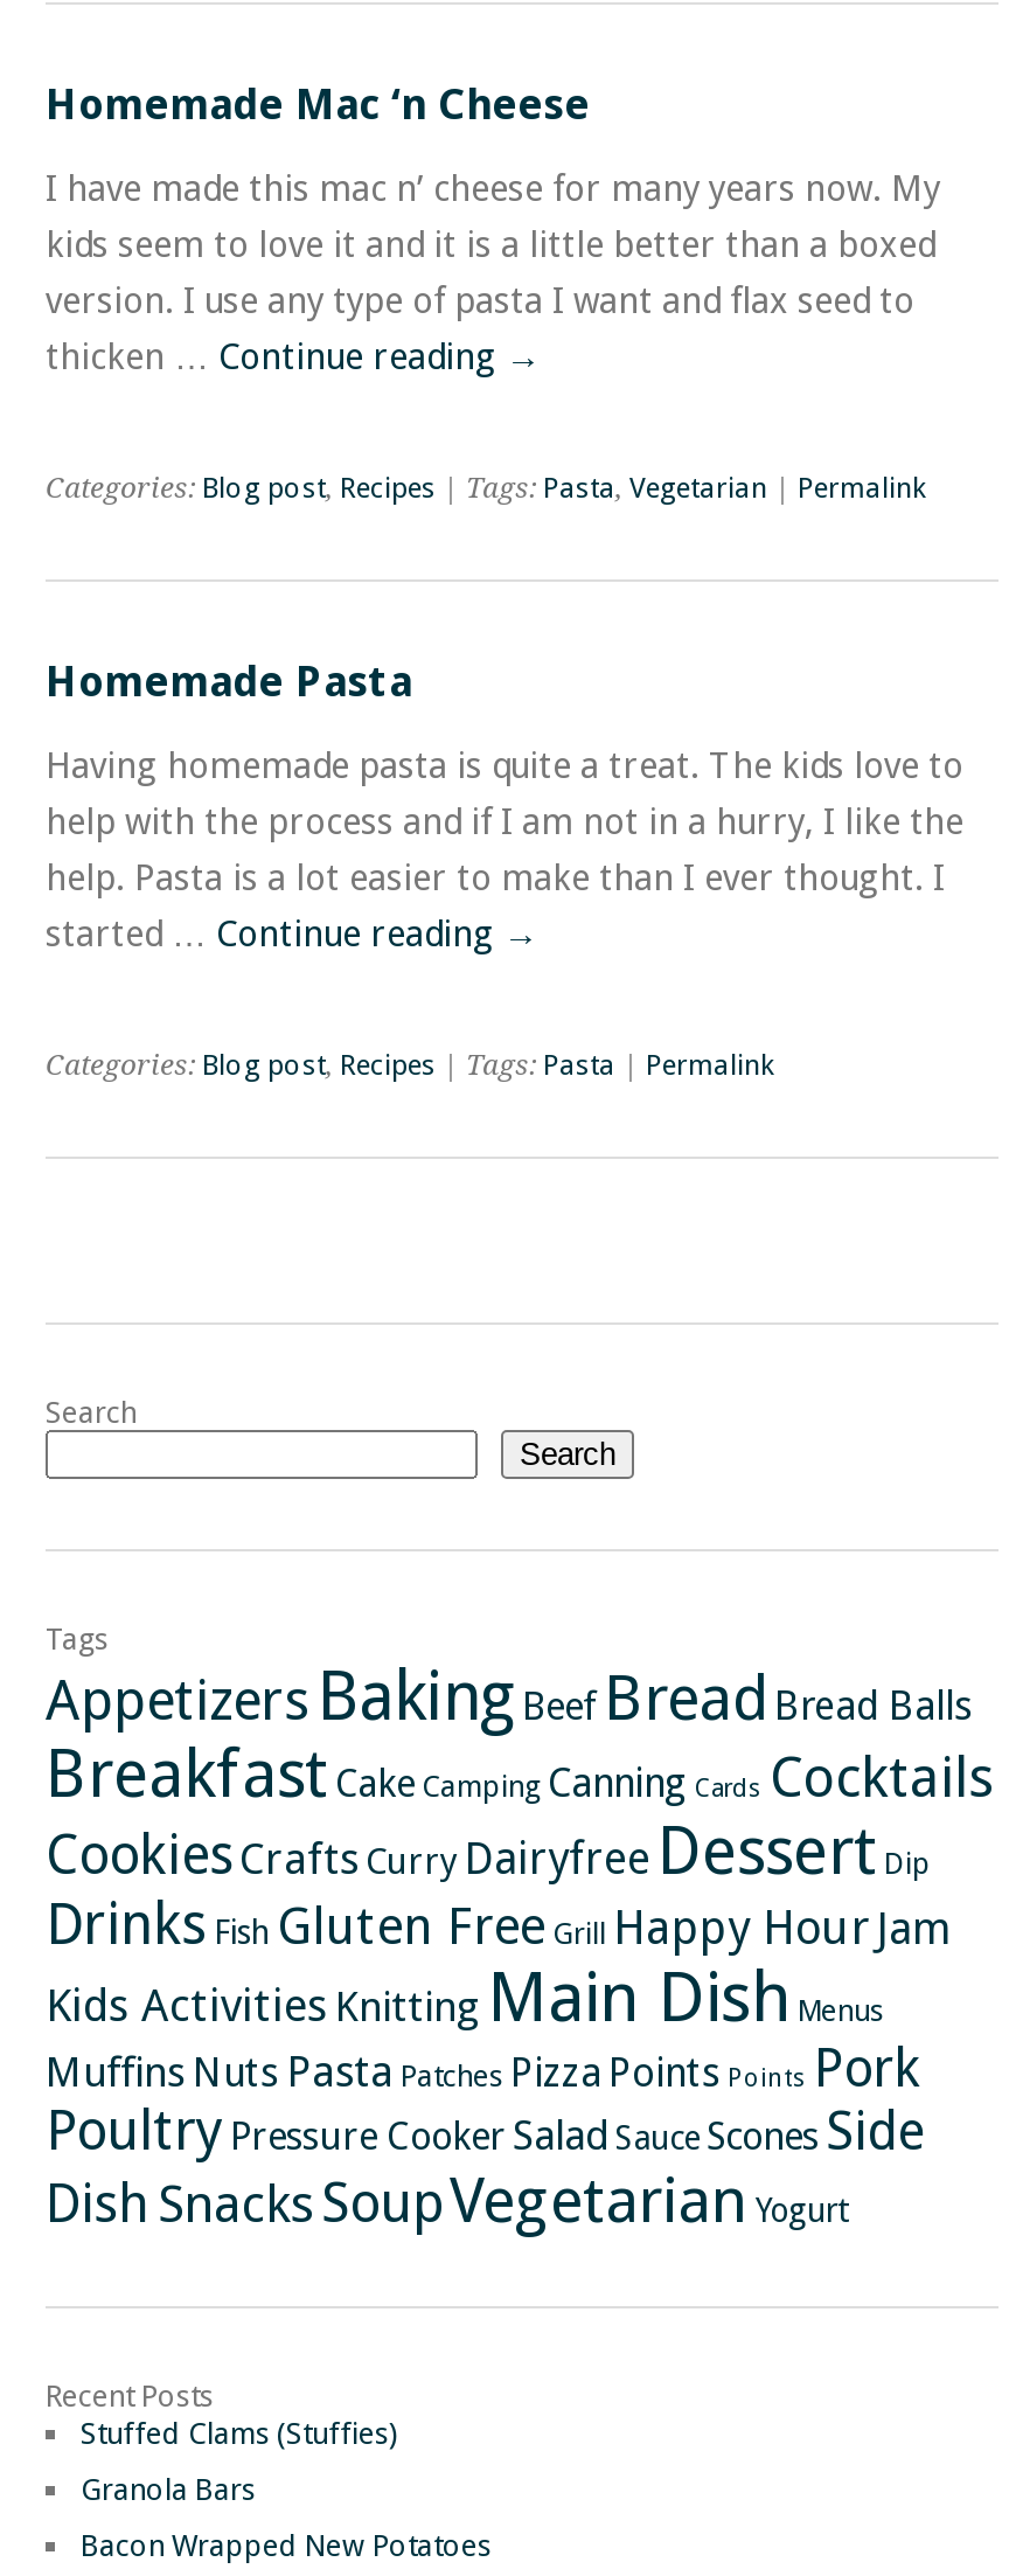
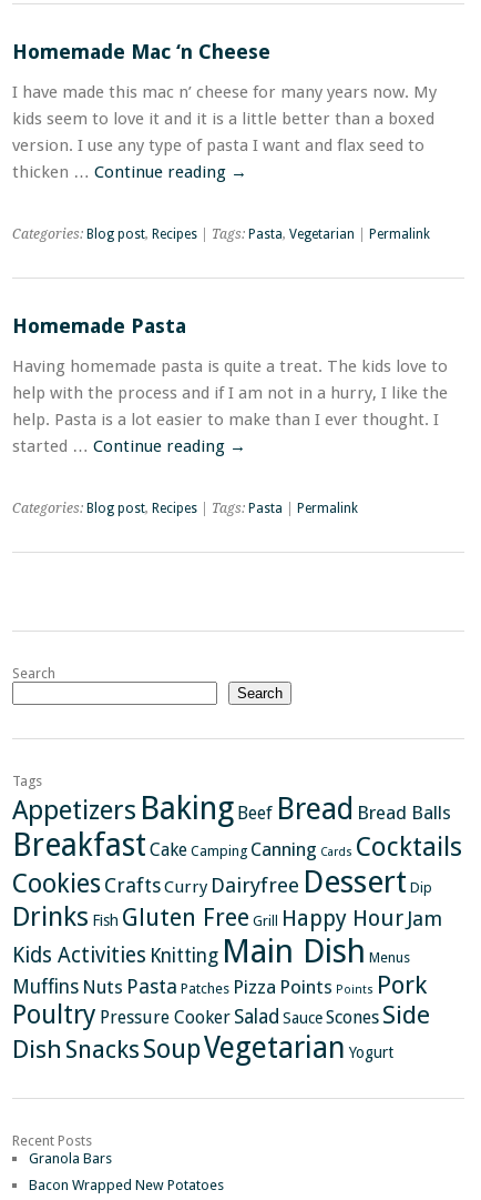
- Stuffed Clams (Stuffies)
